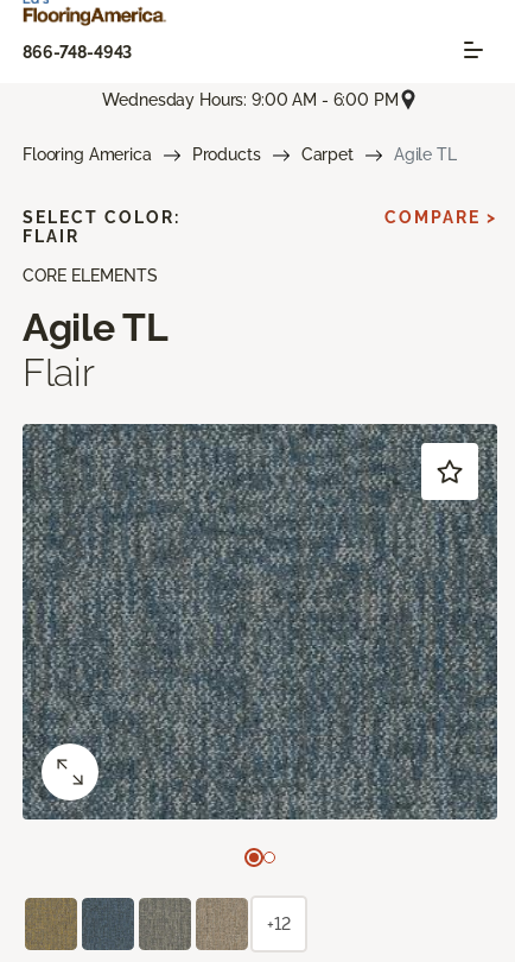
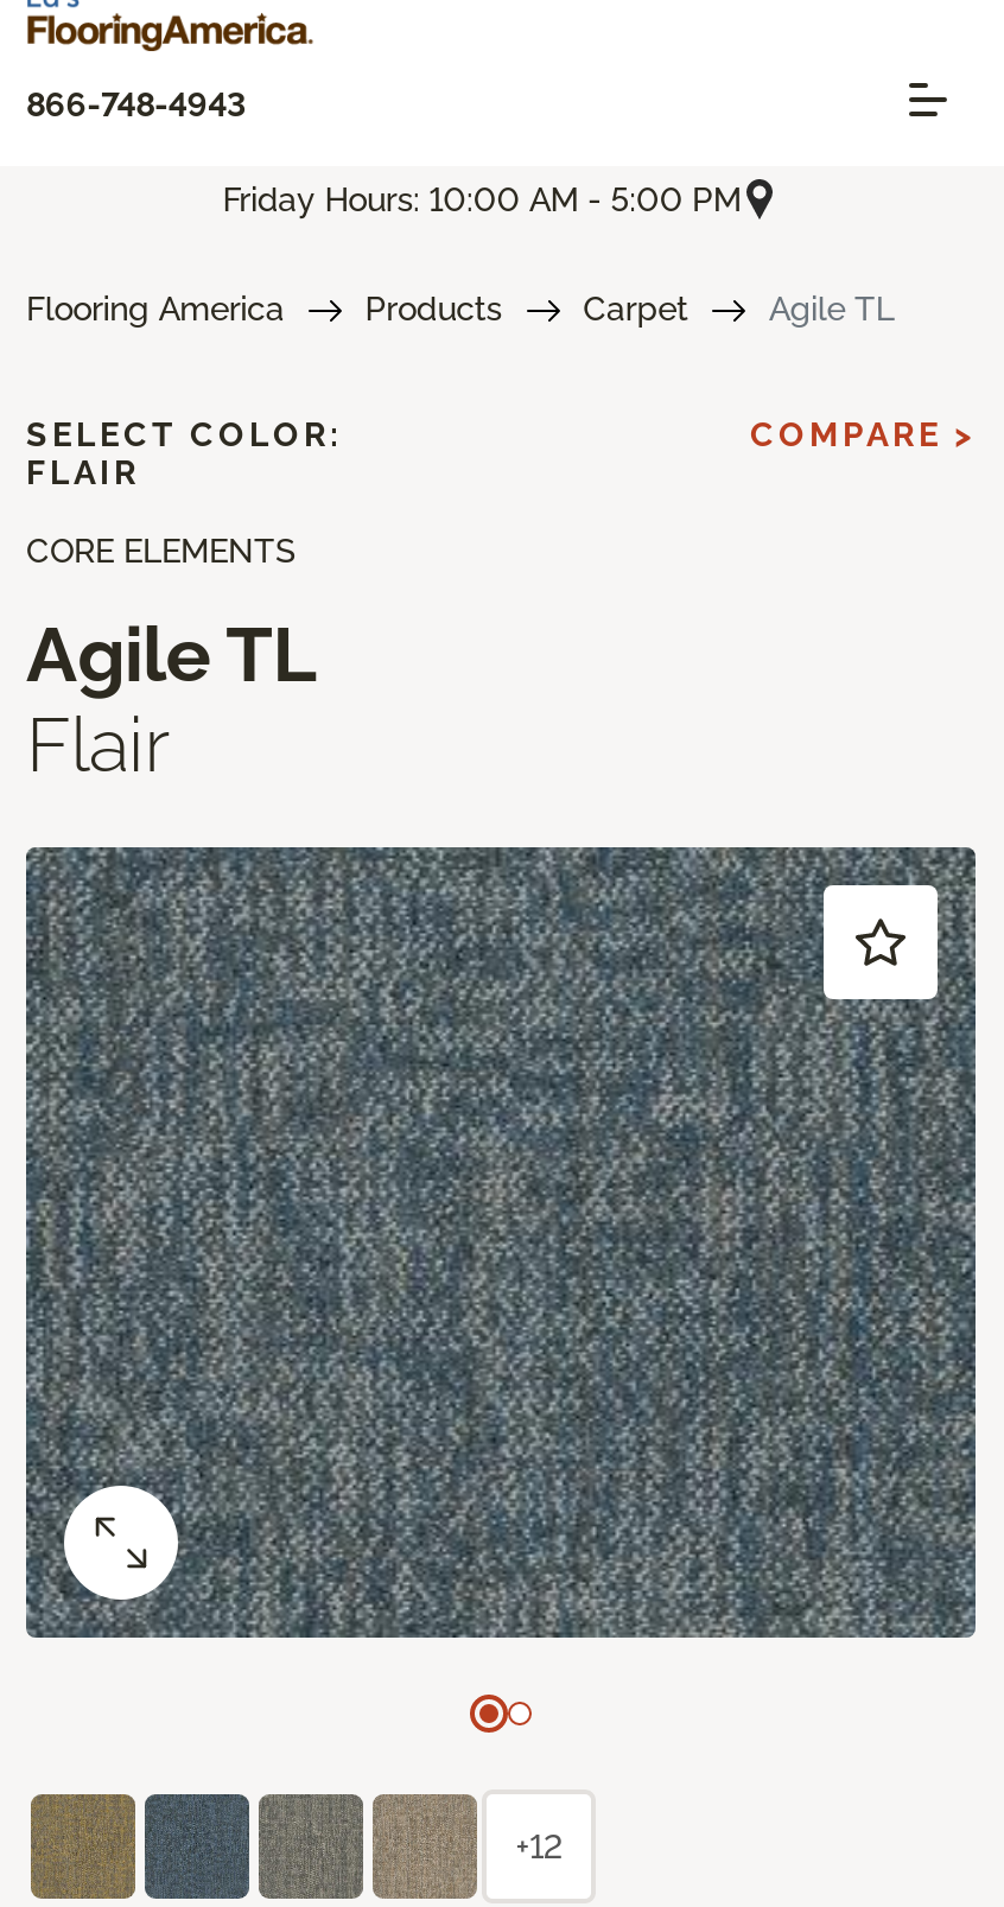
- Wednesday Hours: 9:00 AM - 6:00 PM
+ Friday Hours: 10:00 AM - 5:00 PM
